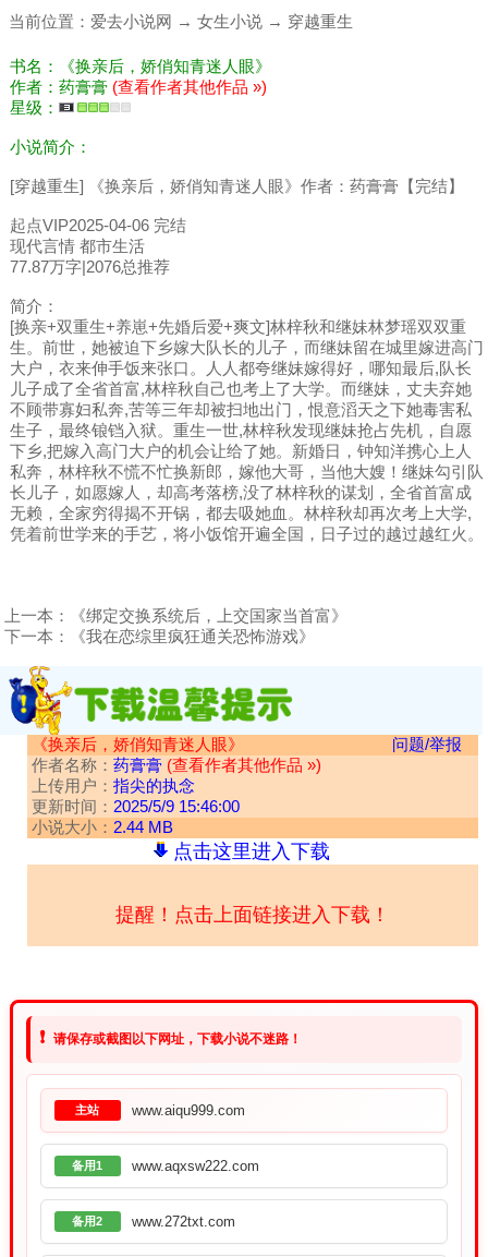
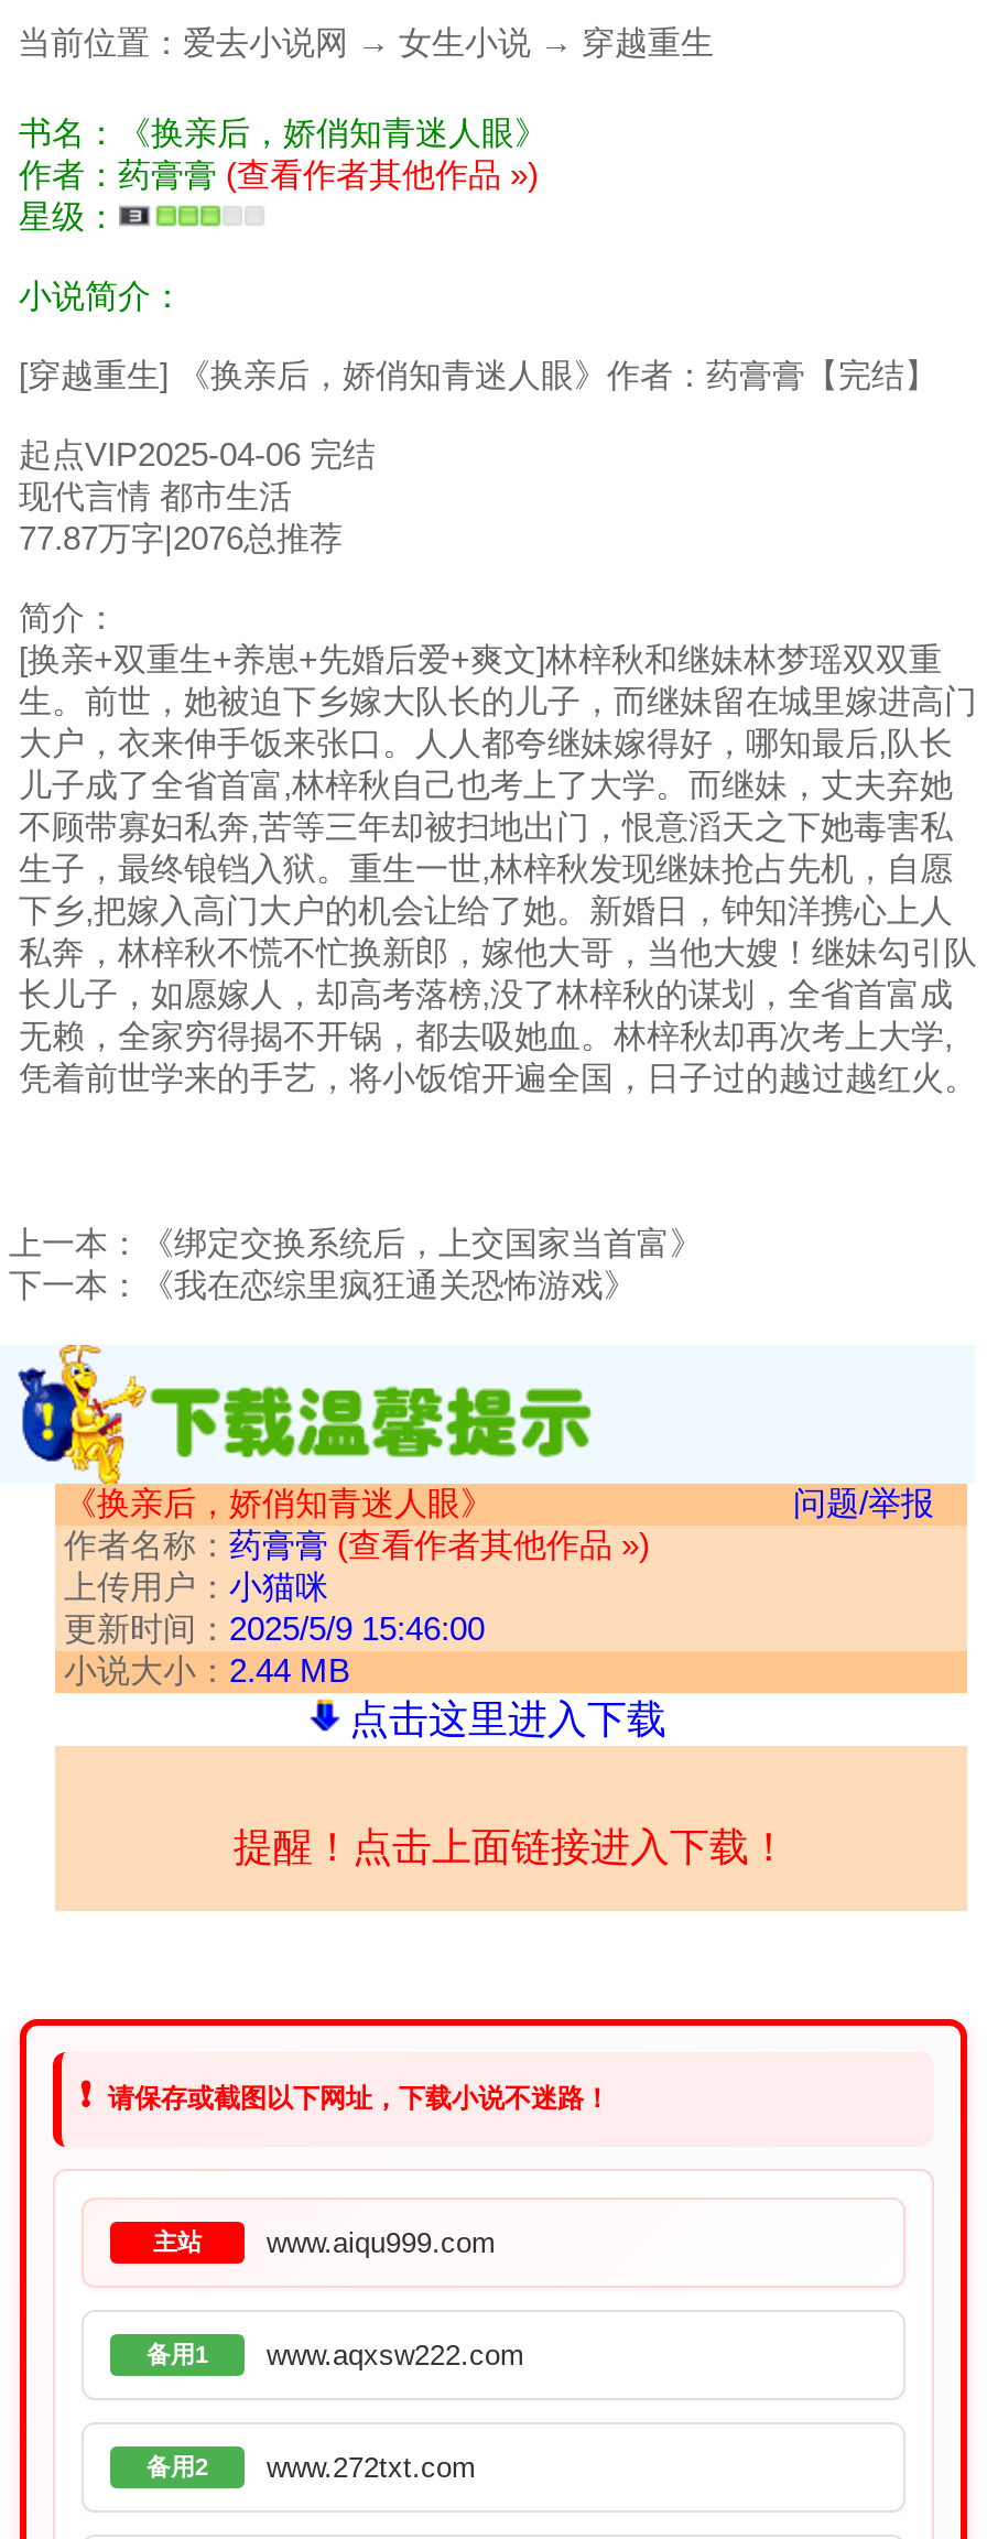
- 上传用户：指尖的执念
+ 上传用户：小猫咪
